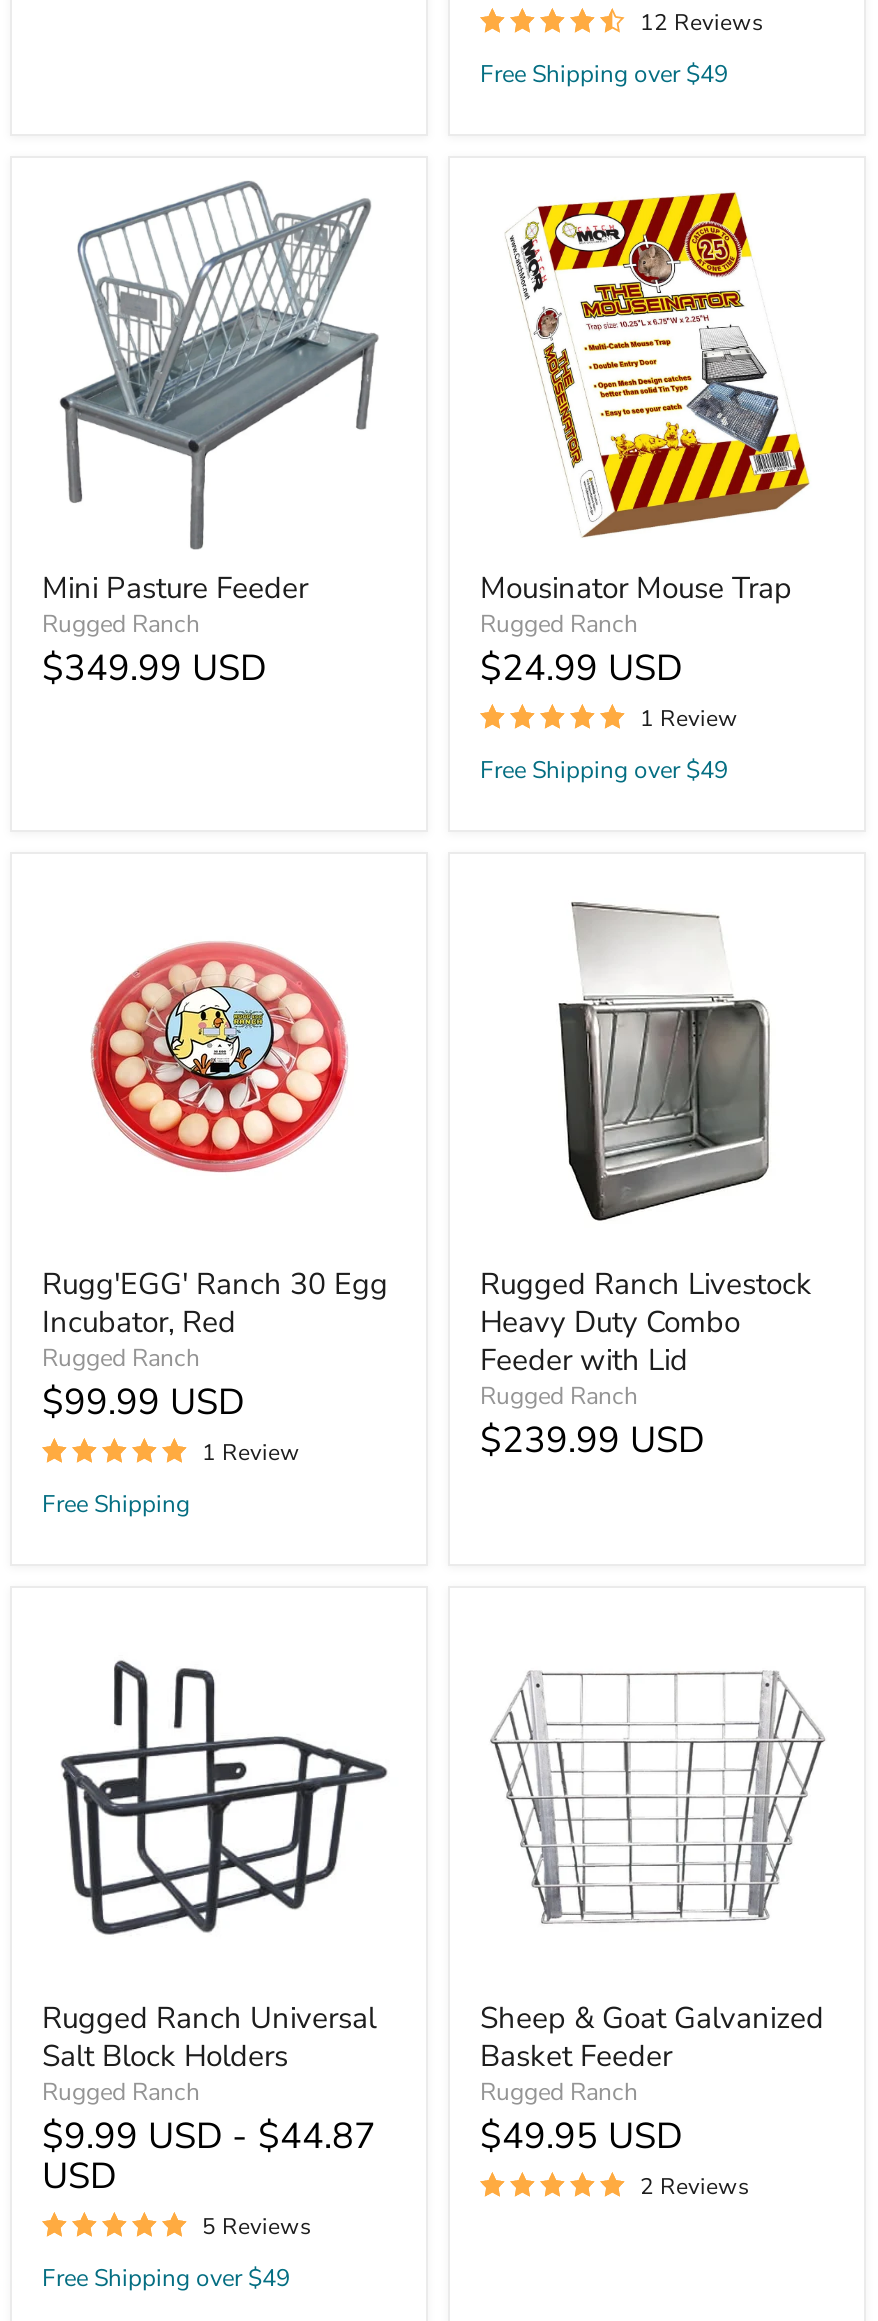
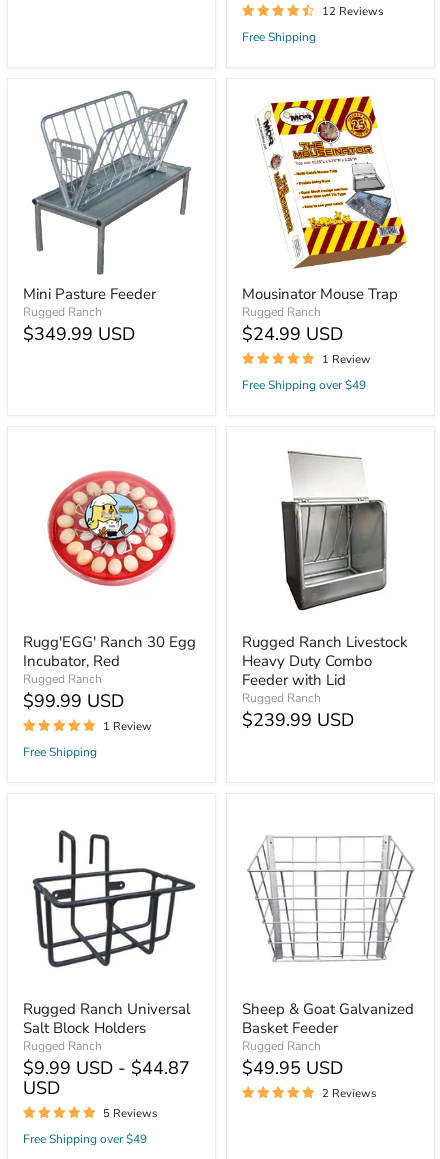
- Free Shipping over $49
+ Free Shipping
